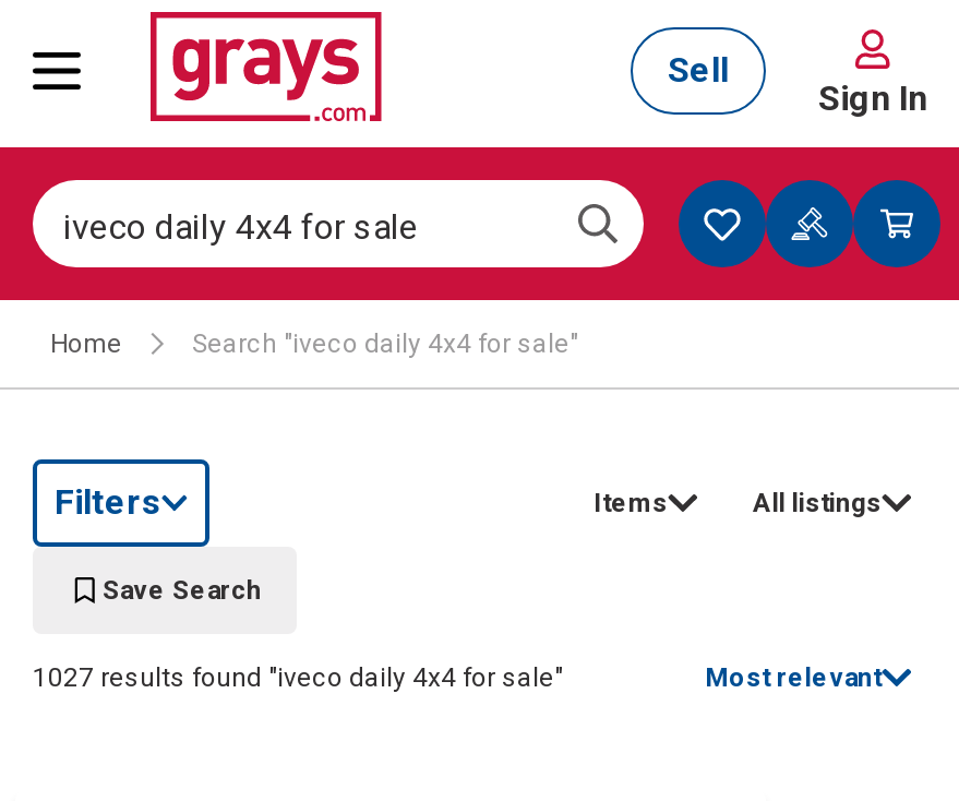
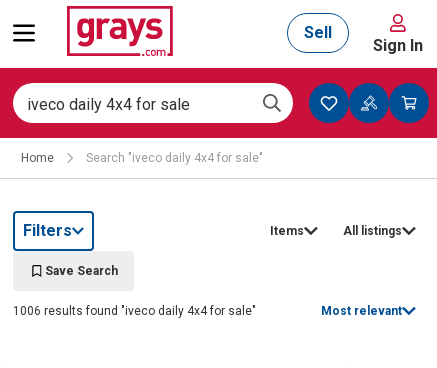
- 1027 results found "iveco daily 4x4 for sale"
+ 1006 results found "iveco daily 4x4 for sale"
